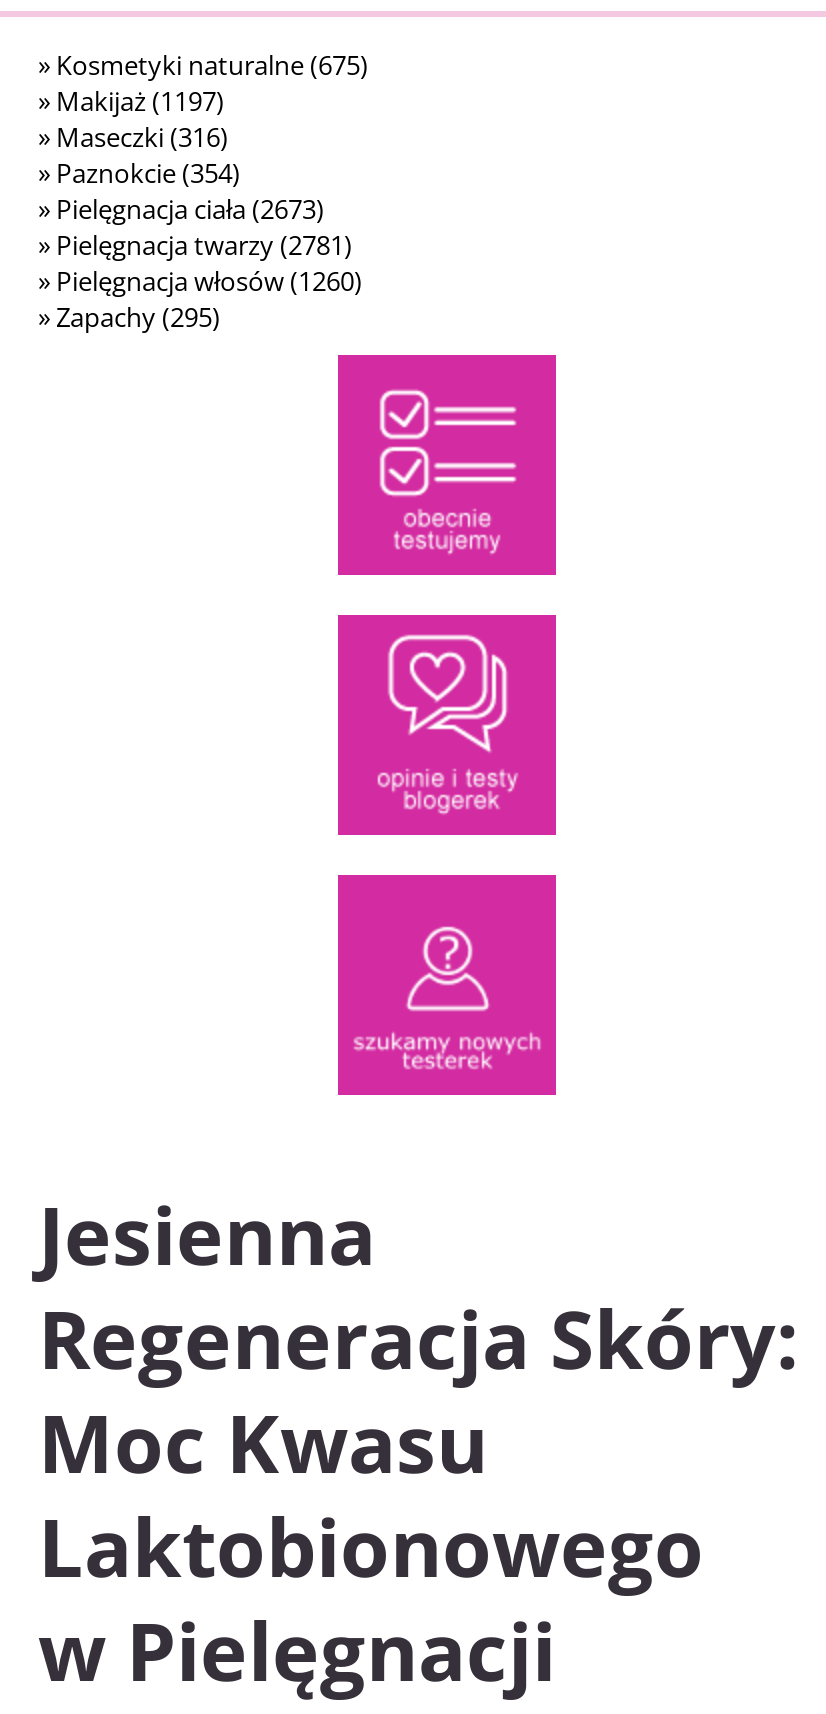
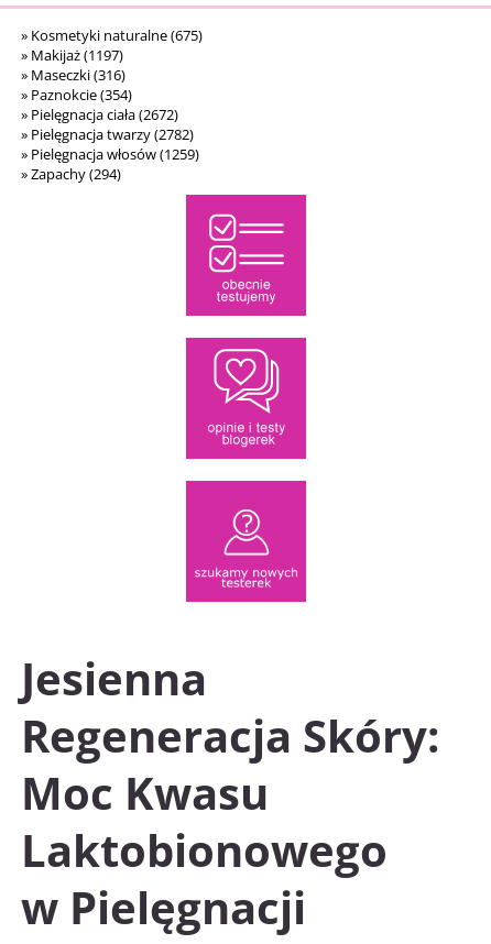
- » Pielęgnacja ciała (2673)
+ » Pielęgnacja ciała (2672)

- » Pielęgnacja twarzy (2781)
+ » Pielęgnacja twarzy (2782)

- » Pielęgnacja włosów (1260)
+ » Pielęgnacja włosów (1259)

- » Zapachy (295)
+ » Zapachy (294)
